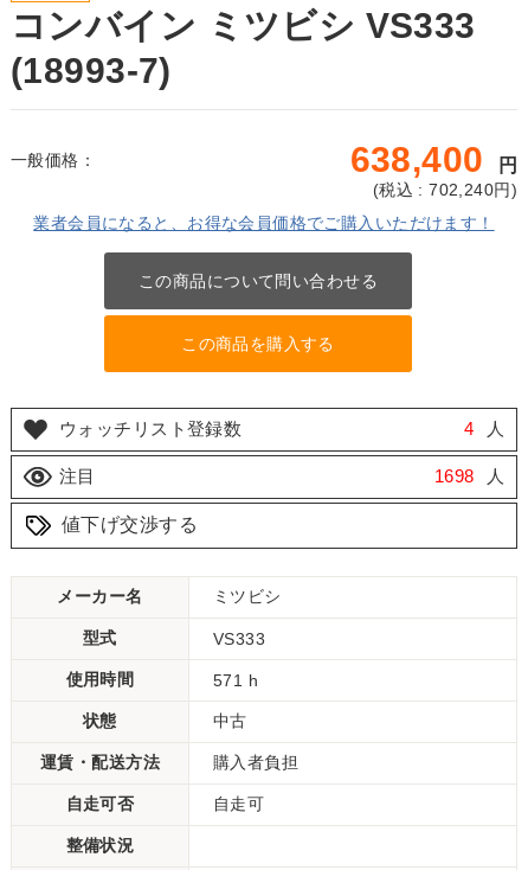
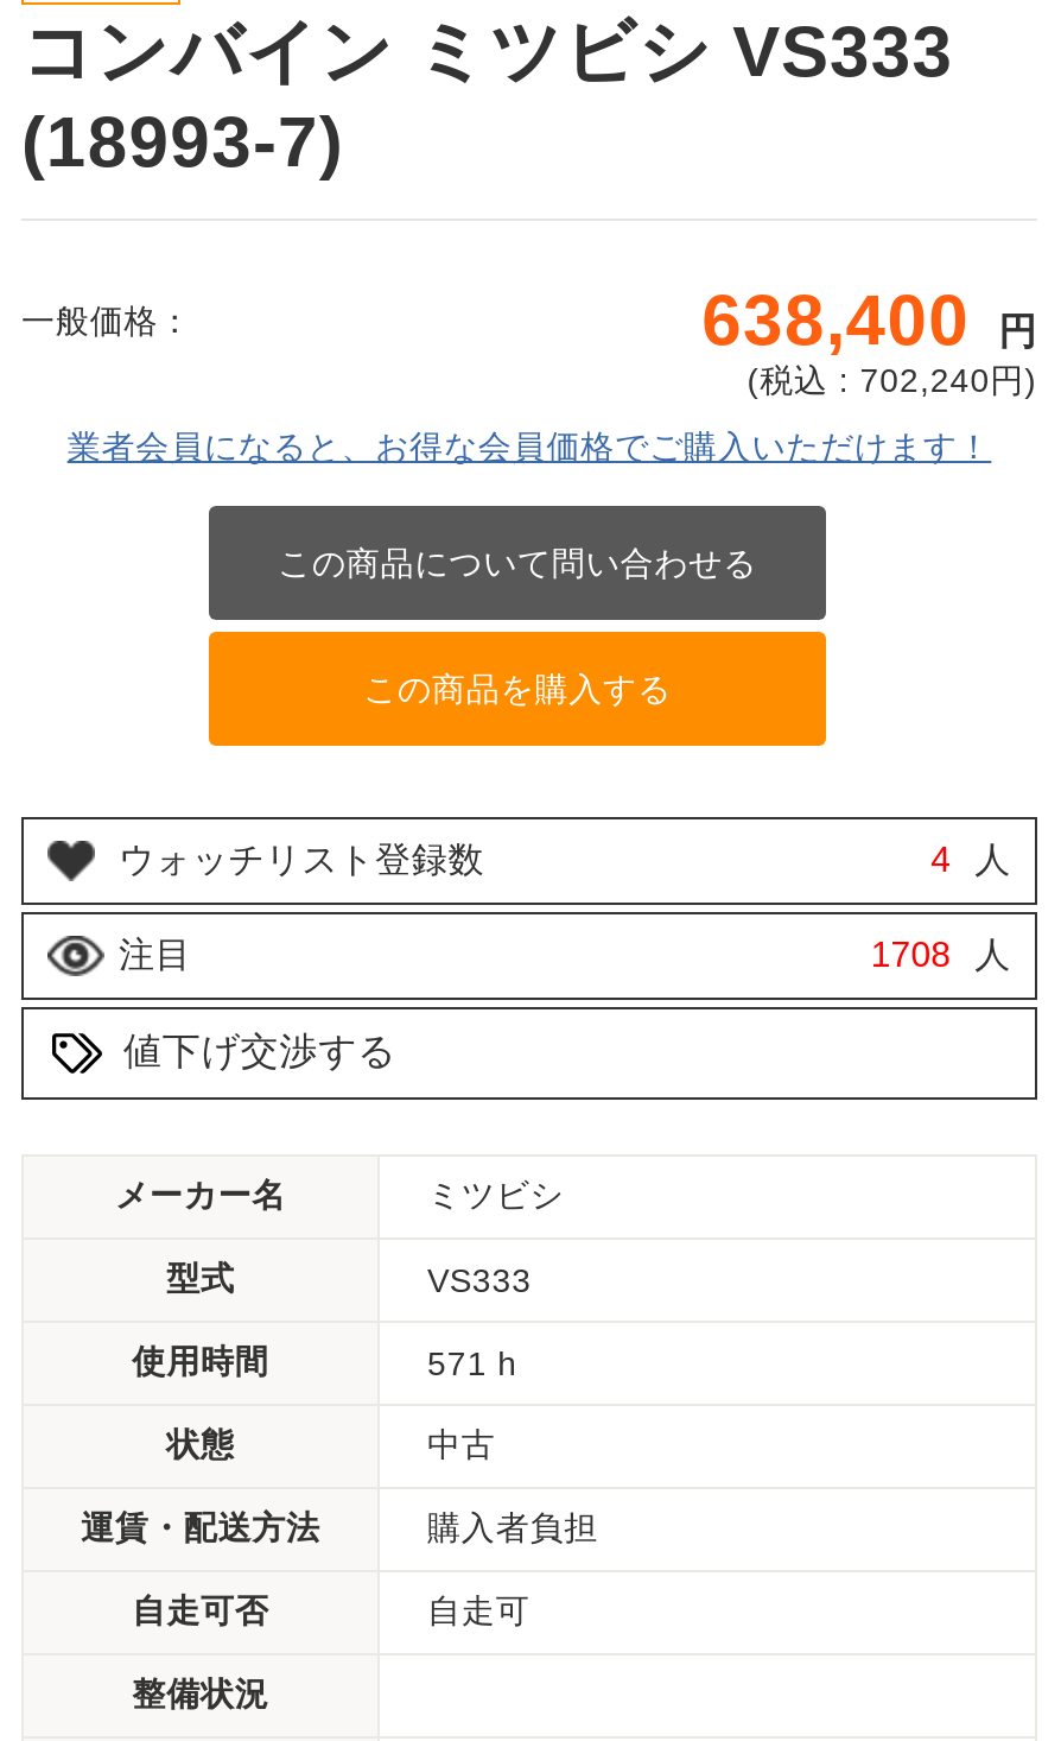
- 1698 人
+ 1708 人
